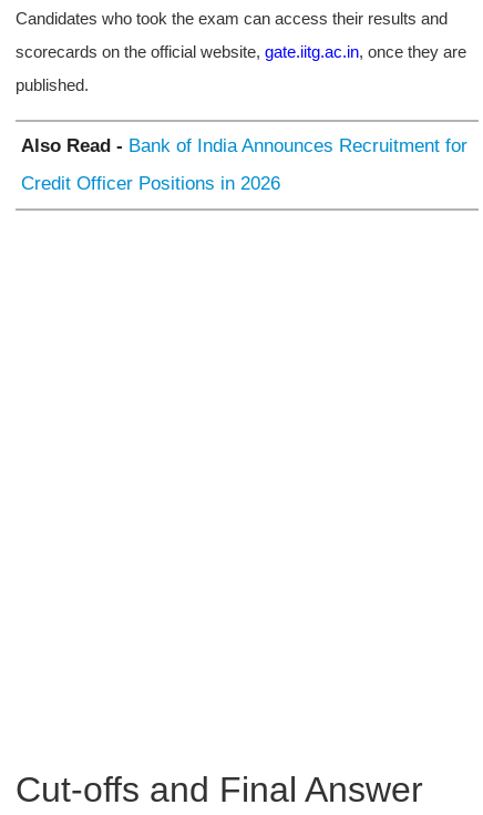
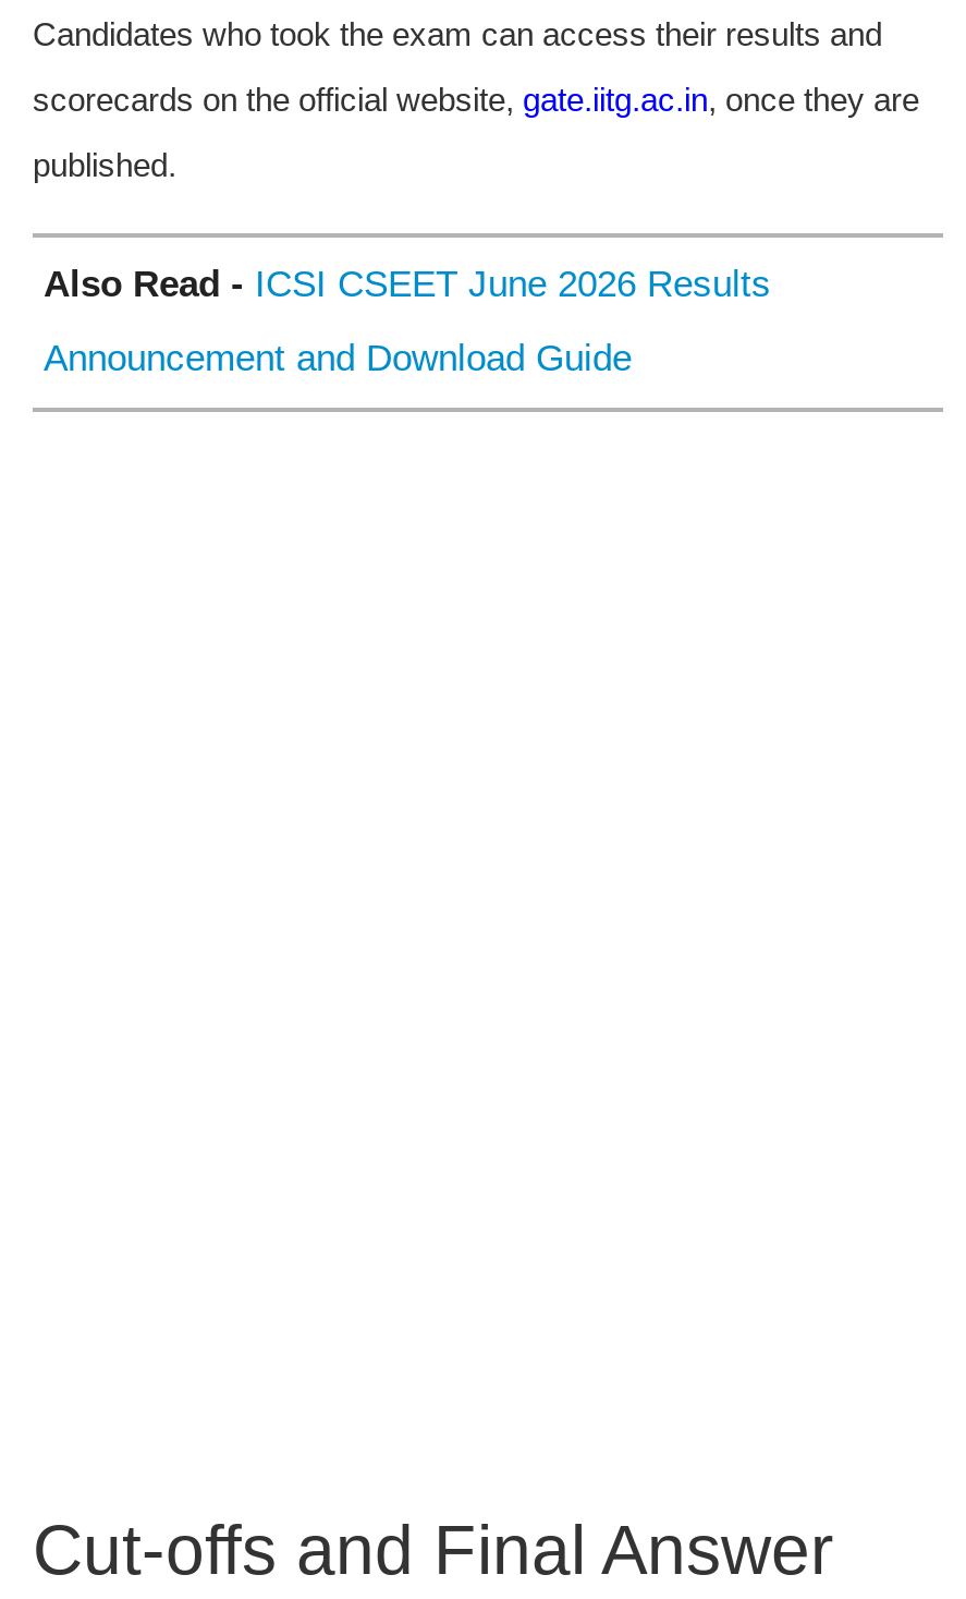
- Also Read - Bank of India Announces Recruitment for
+ Also Read - ICSI CSEET June 2026 Results

- Credit Officer Positions in 2026
+ Announcement and Download Guide
